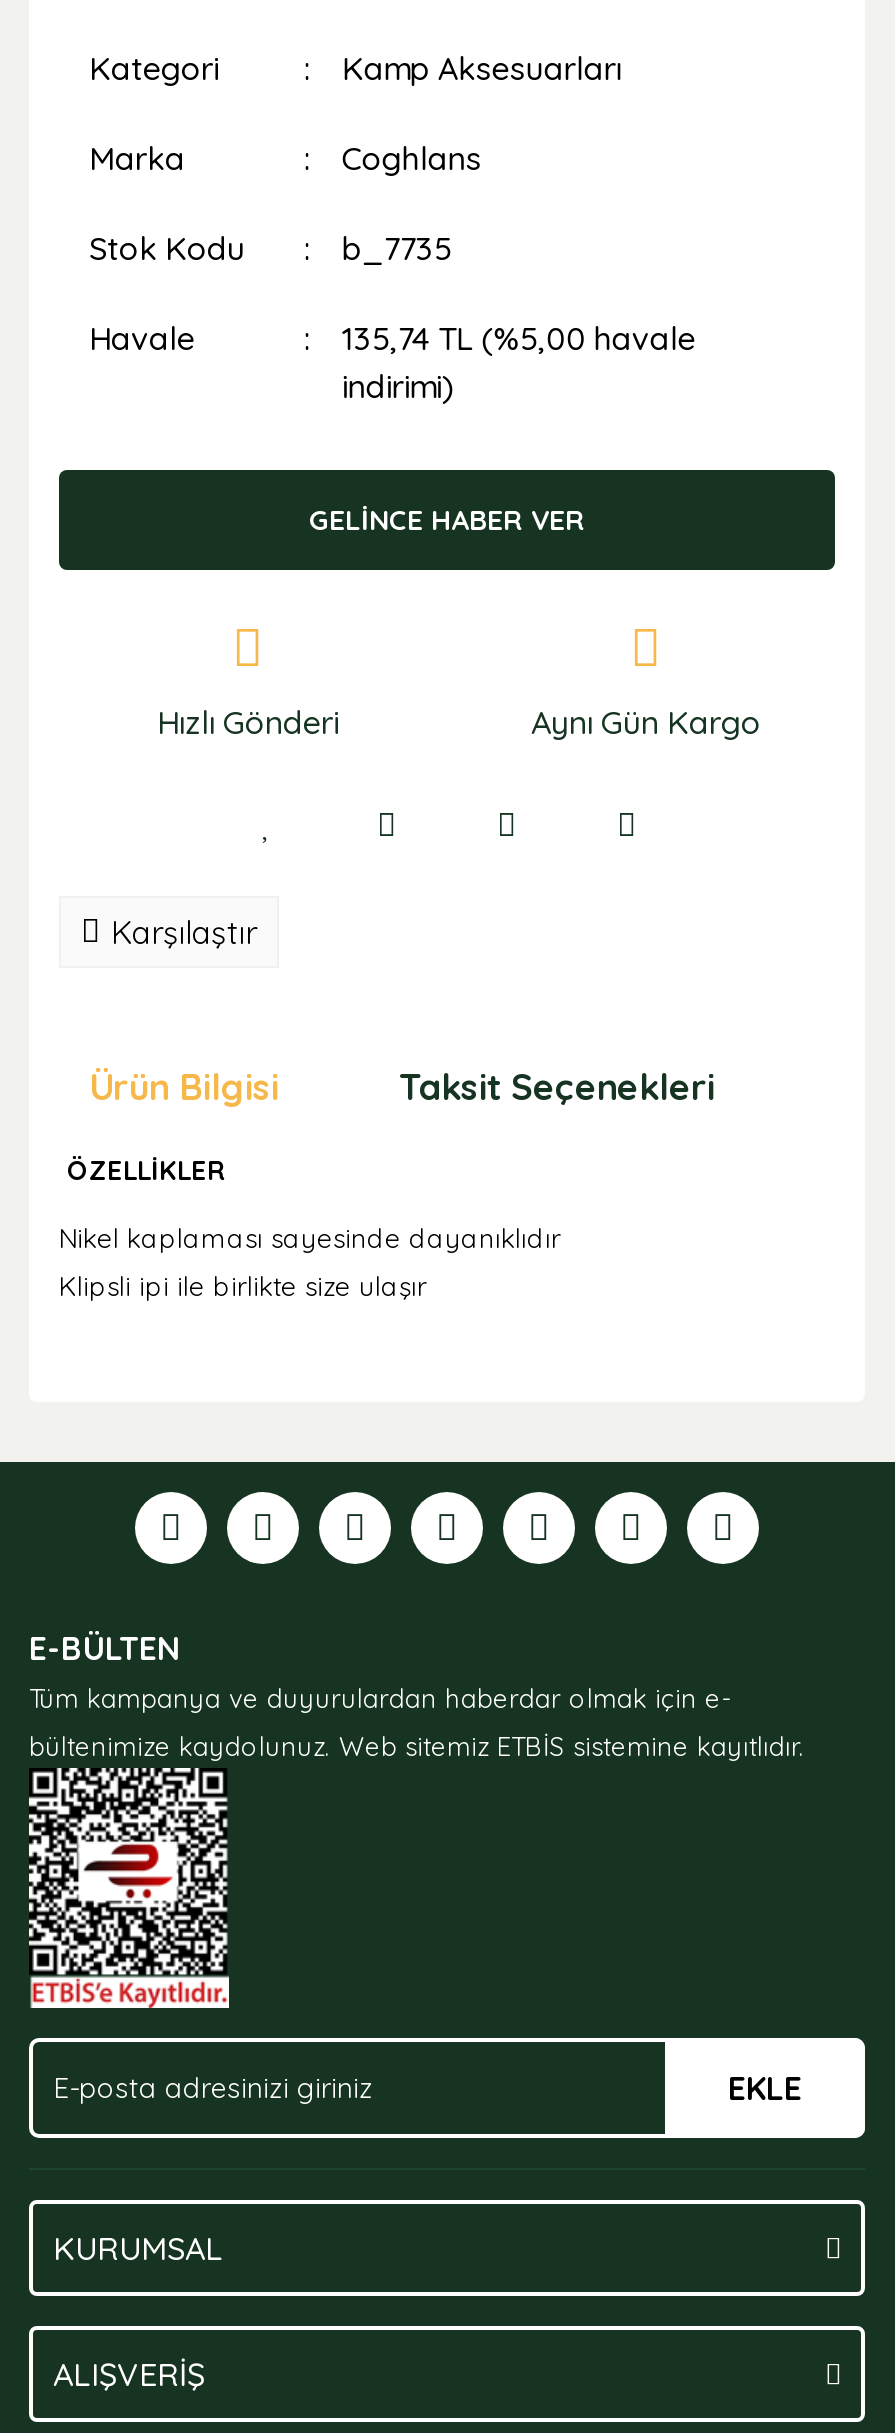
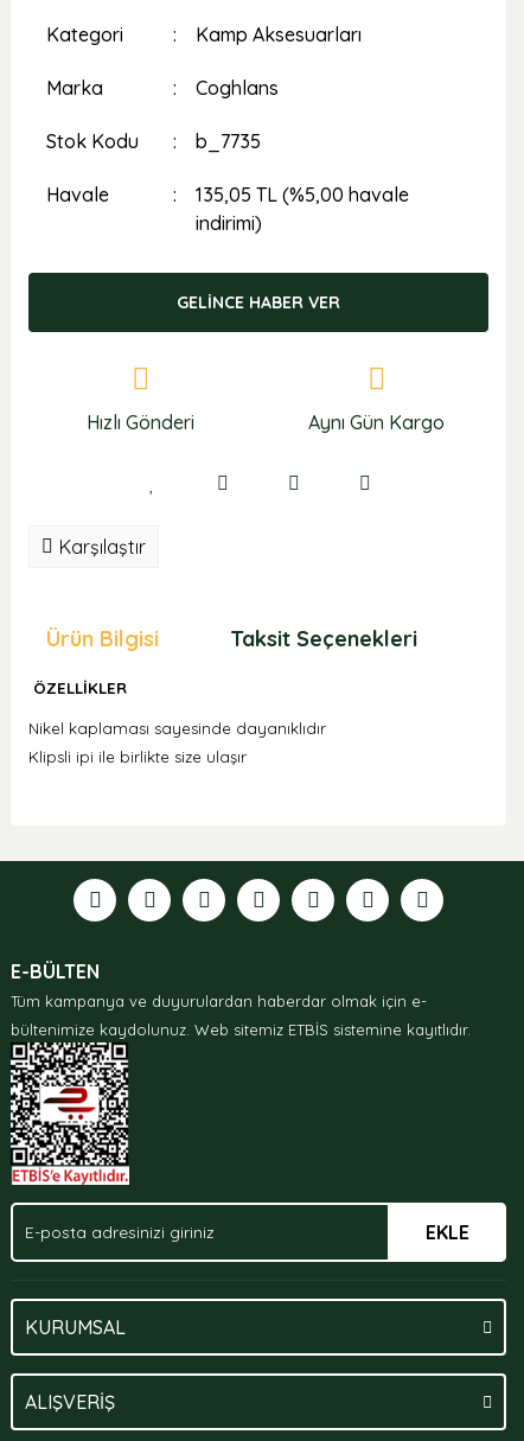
- 135,74 TL (%5,00 havale
+ 135,05 TL (%5,00 havale
